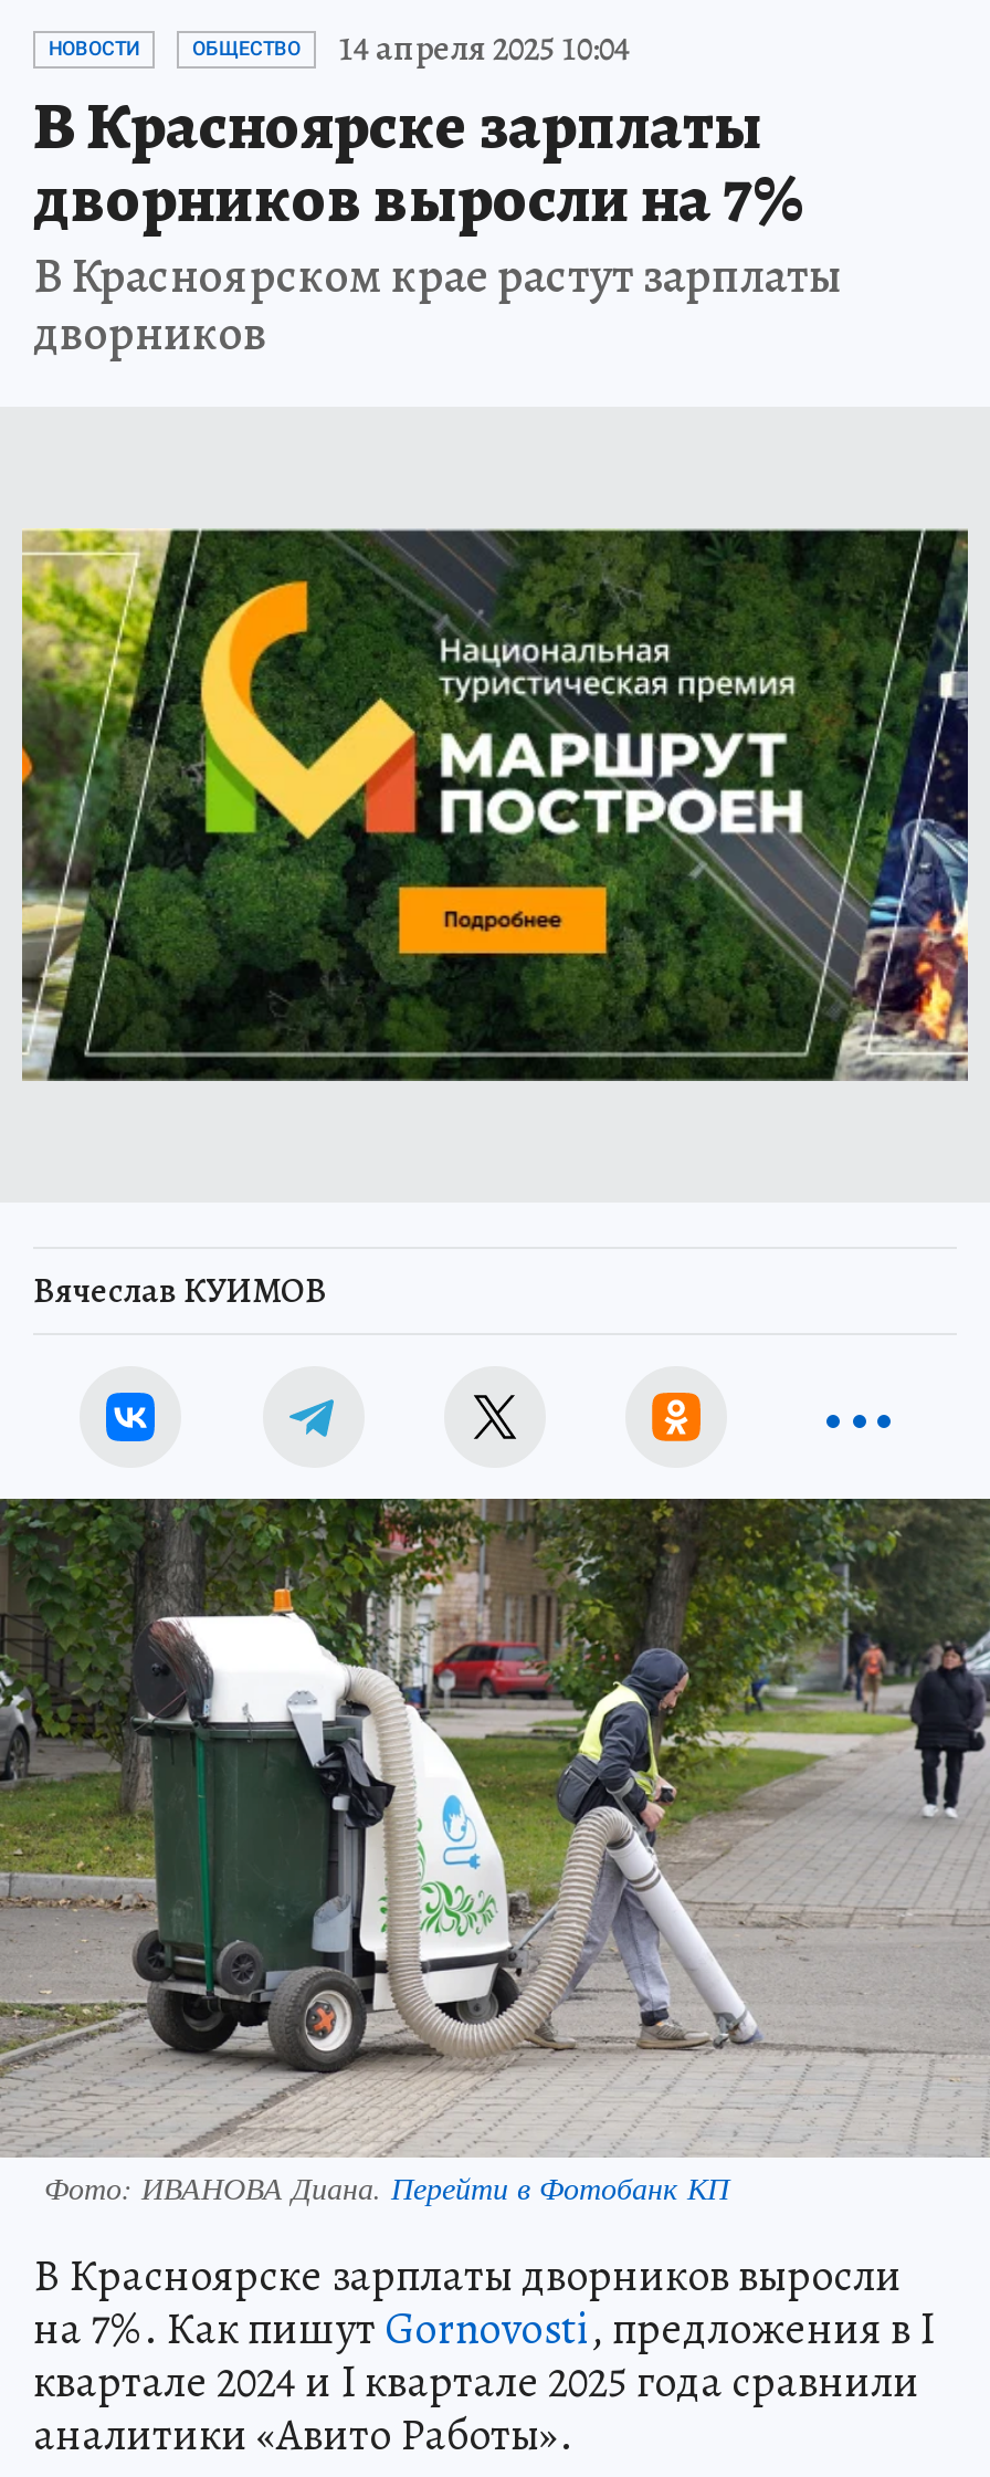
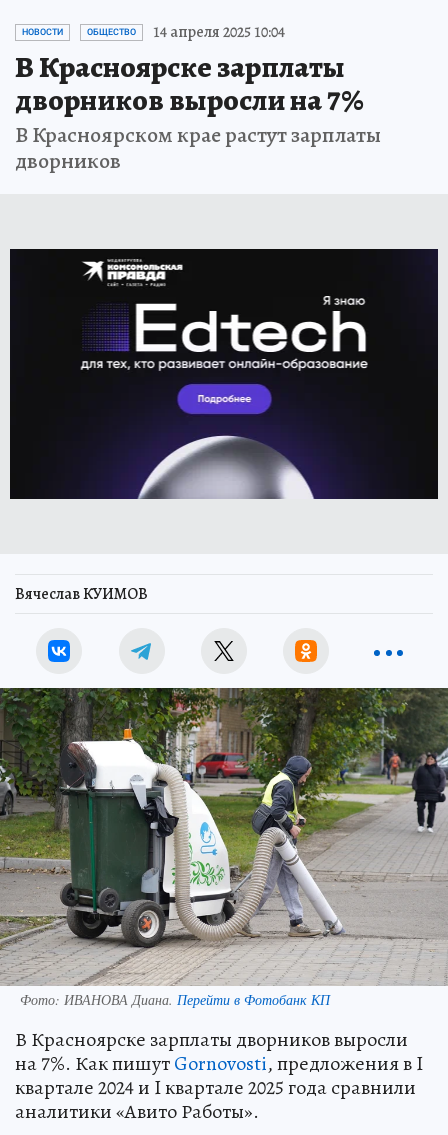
- [image]
+ [image]
